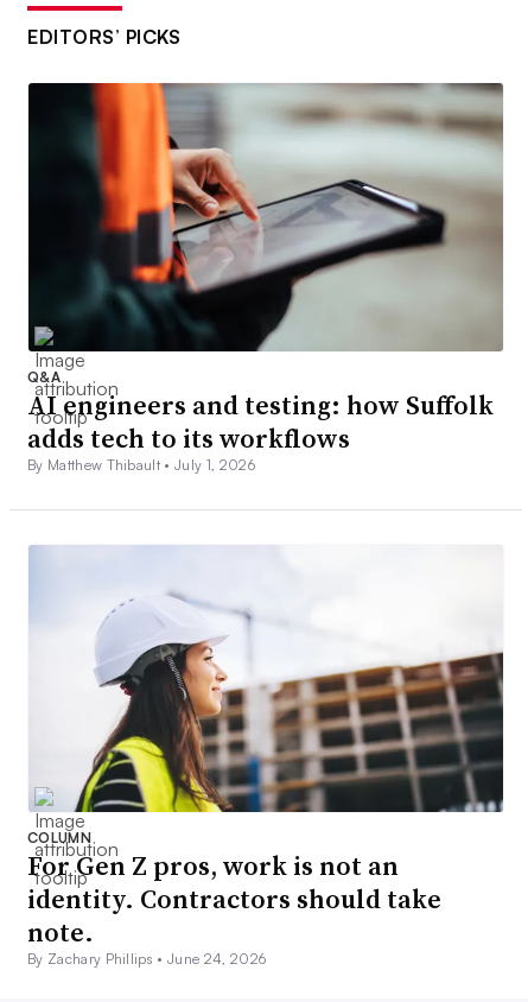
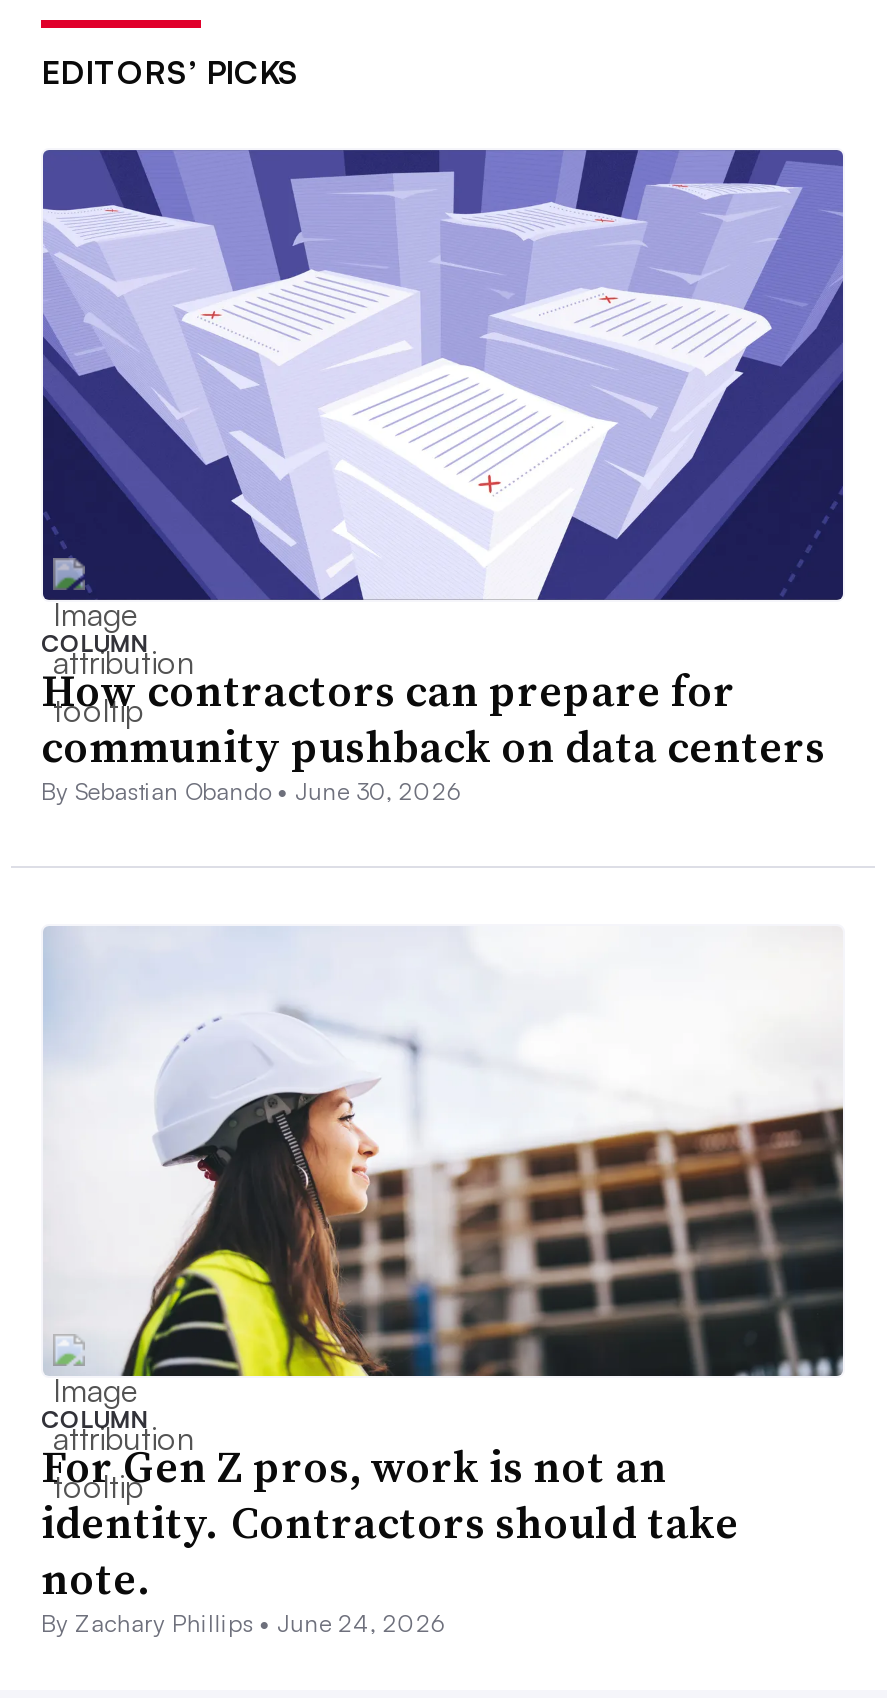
- [image]
- Q&A
- AI engineers and testing: how Suffolk
- adds tech to its workflows
- By Matthew Thibault • July 1, 2026
+ [image]
+ COLUMN
+ How contractors can prepare for
+ community pushback on data centers
+ By Sebastian Obando • June 30, 2026
